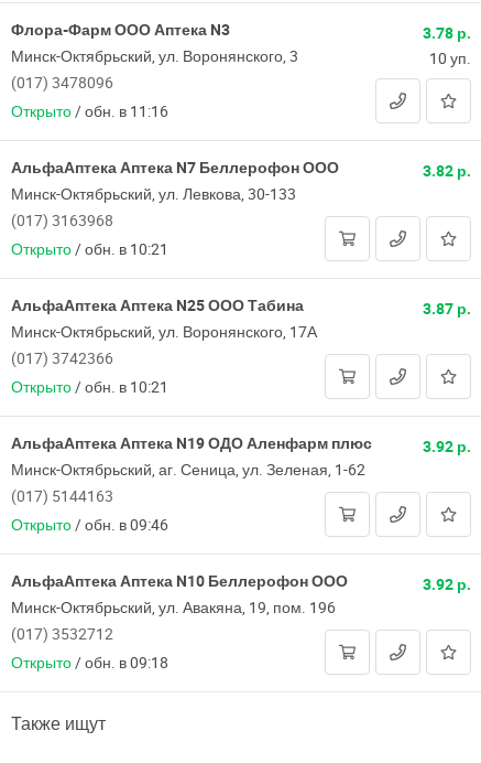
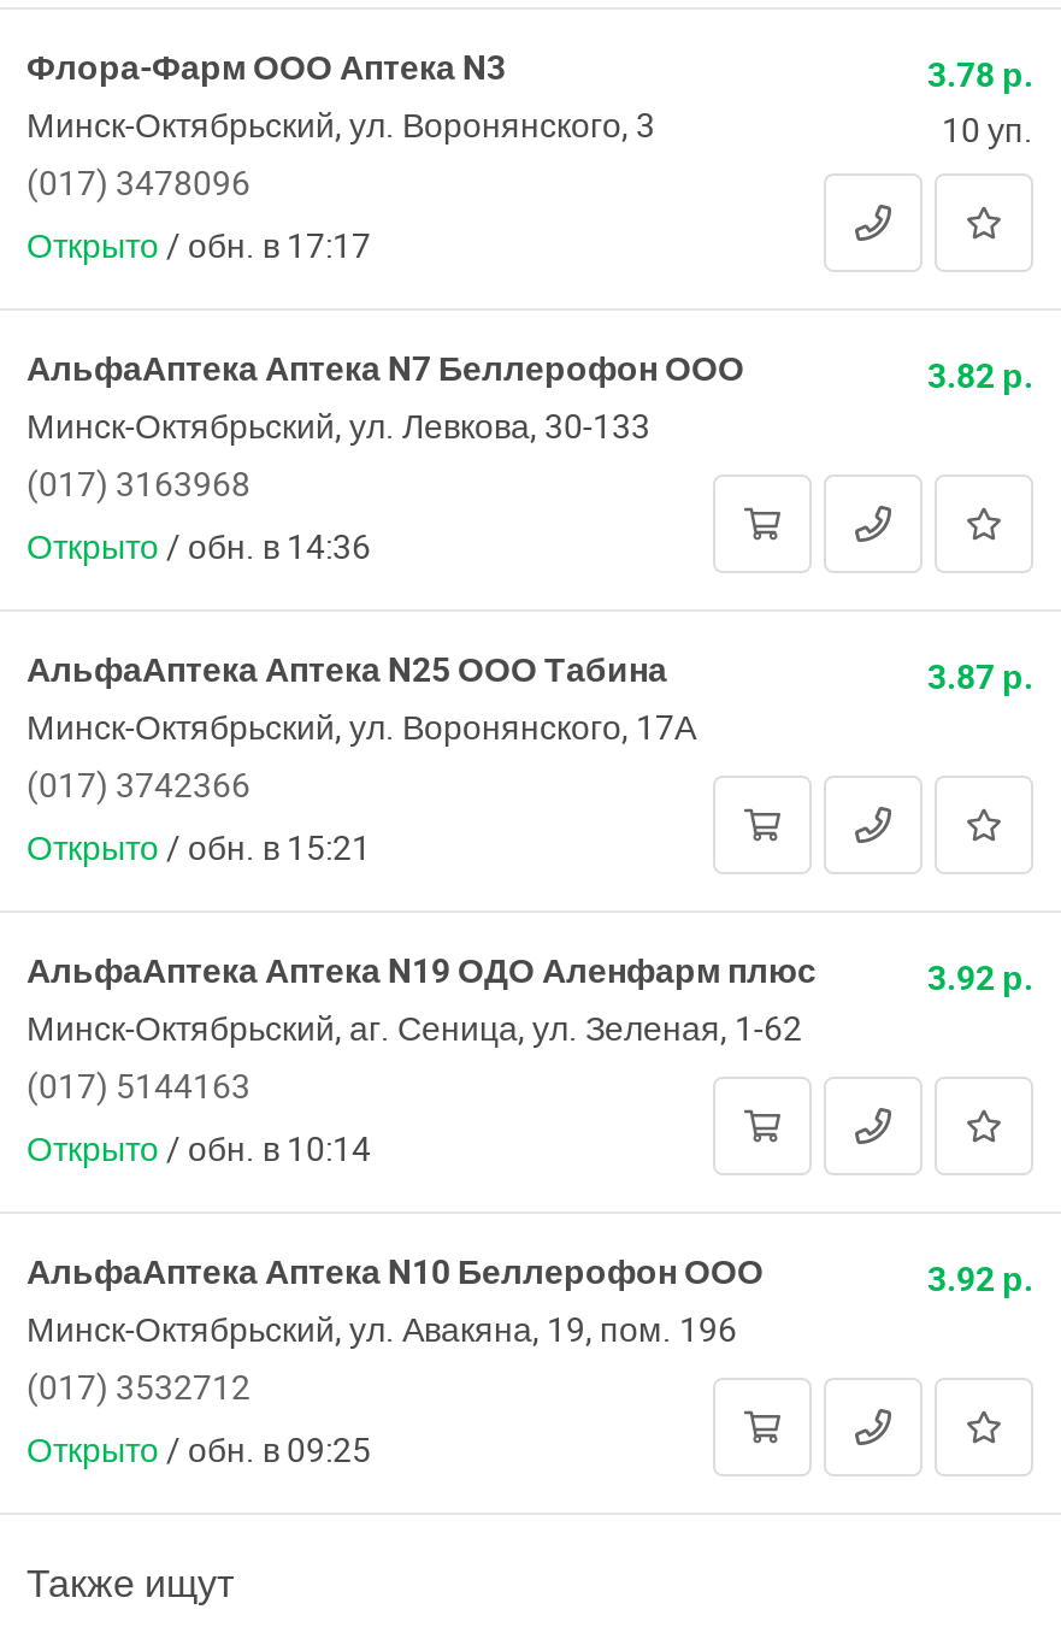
- Открыто / обн. в 11:16
+ Открыто / обн. в 17:17

- Открыто / обн. в 10:21
+ Открыто / обн. в 14:36

- Открыто / обн. в 10:21
+ Открыто / обн. в 15:21

- Открыто / обн. в 09:46
+ Открыто / обн. в 10:14

- Открыто / обн. в 09:18
+ Открыто / обн. в 09:25
